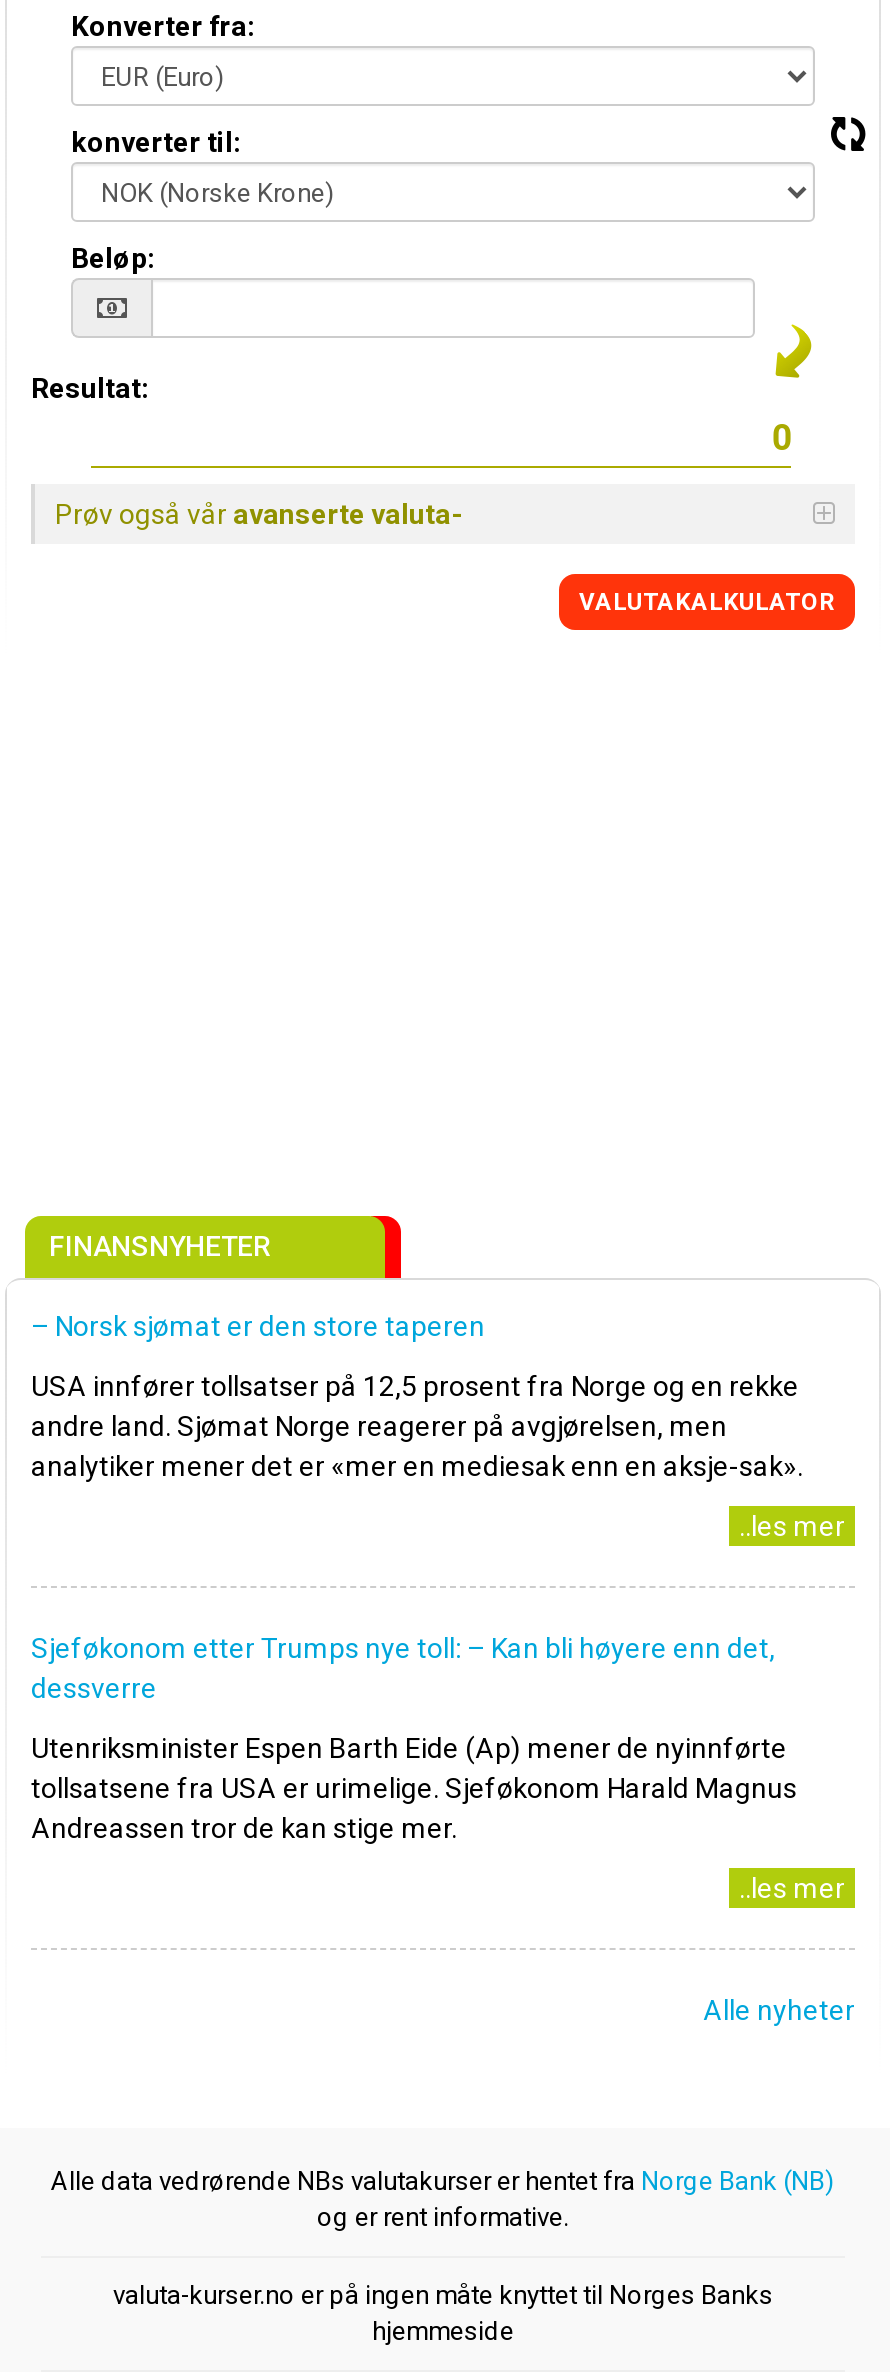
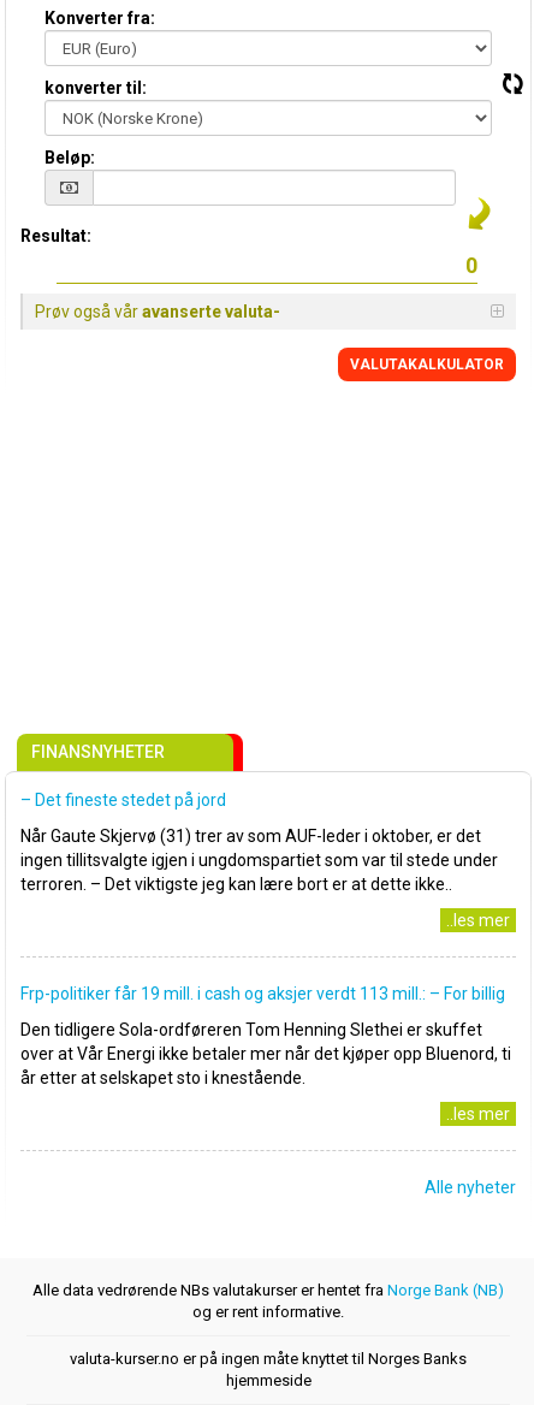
- – Norsk sjømat er den store taperen
+ – Det fineste stedet på jord

- USA innfører tollsatser på 12,5 prosent fra Norge og en rekke
- andre land. Sjømat Norge reagerer på avgjørelsen, men
- analytiker mener det er «mer en mediesak enn en aksje-sak».
+ Når Gaute Skjervø (31) trer av som AUF-leder i oktober, er det
+ ingen tillitsvalgte igjen i ungdomspartiet som var til stede under
+ terroren. – Det viktigste jeg kan lære bort er at dette ikke..

- Sjeføkonom etter Trumps nye toll: – Kan bli høyere enn det,
- dessverre
+ Frp-politiker får 19 mill. i cash og aksjer verdt 113 mill.: – For billig

- Utenriksminister Espen Barth Eide (Ap) mener de nyinnførte
- tollsatsene fra USA er urimelige. Sjeføkonom Harald Magnus
- Andreassen tror de kan stige mer.
+ Den tidligere Sola-ordføreren Tom Henning Slethei er skuffet
+ over at Vår Energi ikke betaler mer når det kjøper opp Bluenord, ti
+ år etter at selskapet sto i knestående.
